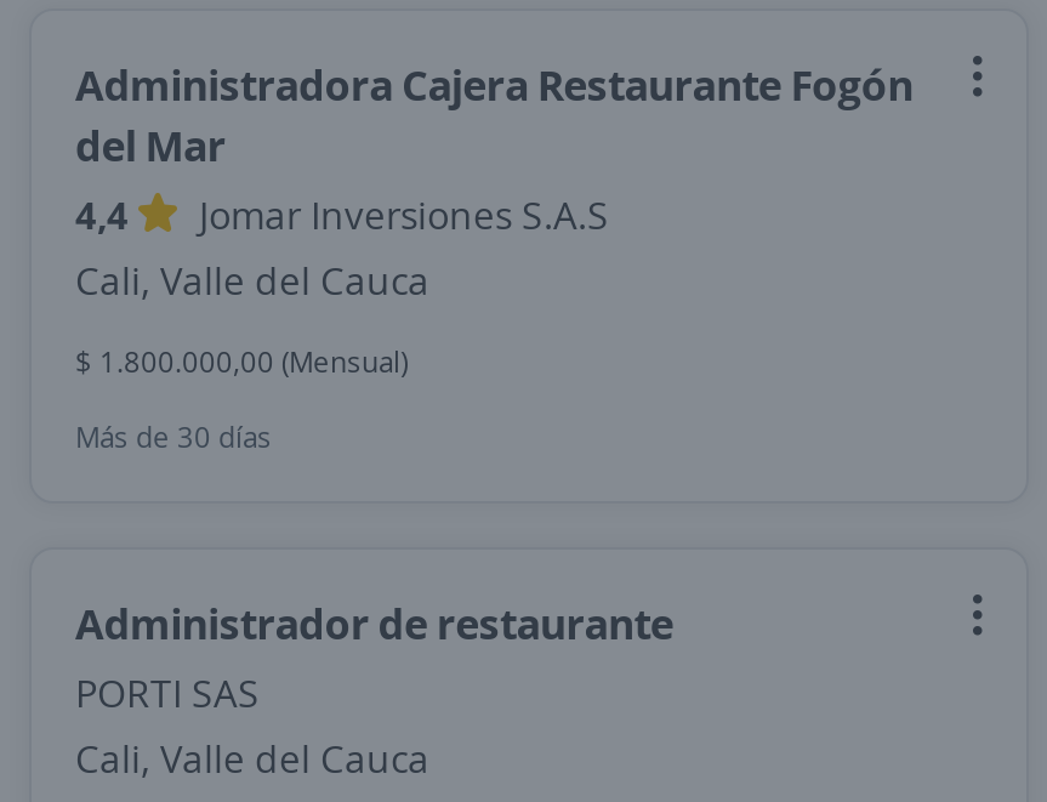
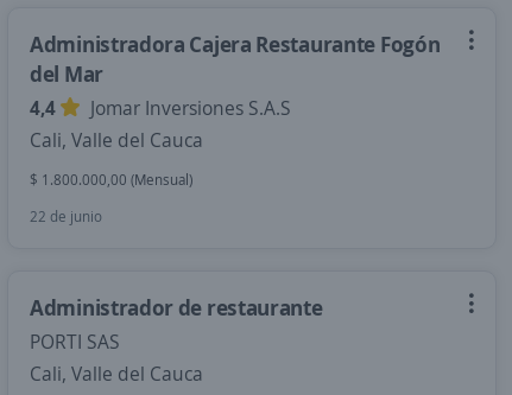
- Más de 30 días
+ 22 de junio
